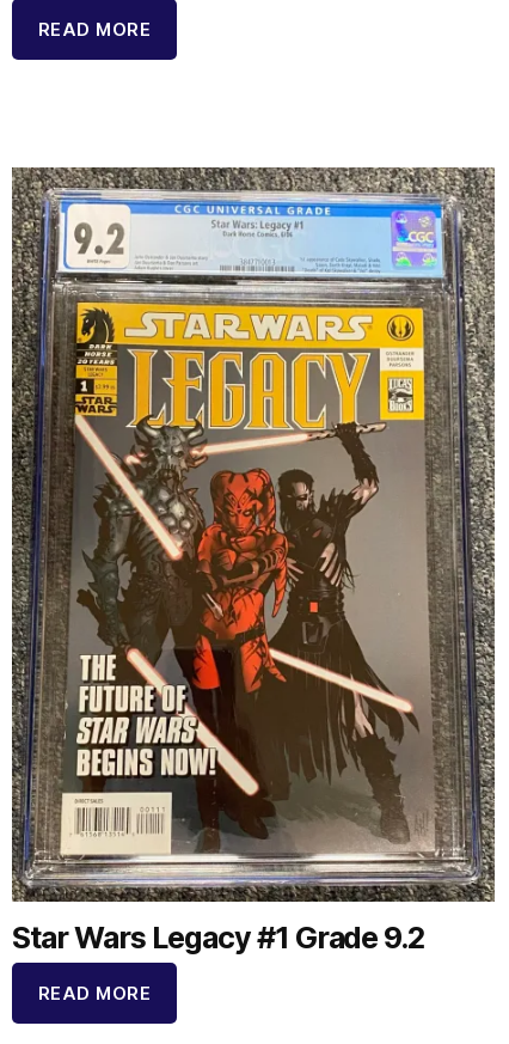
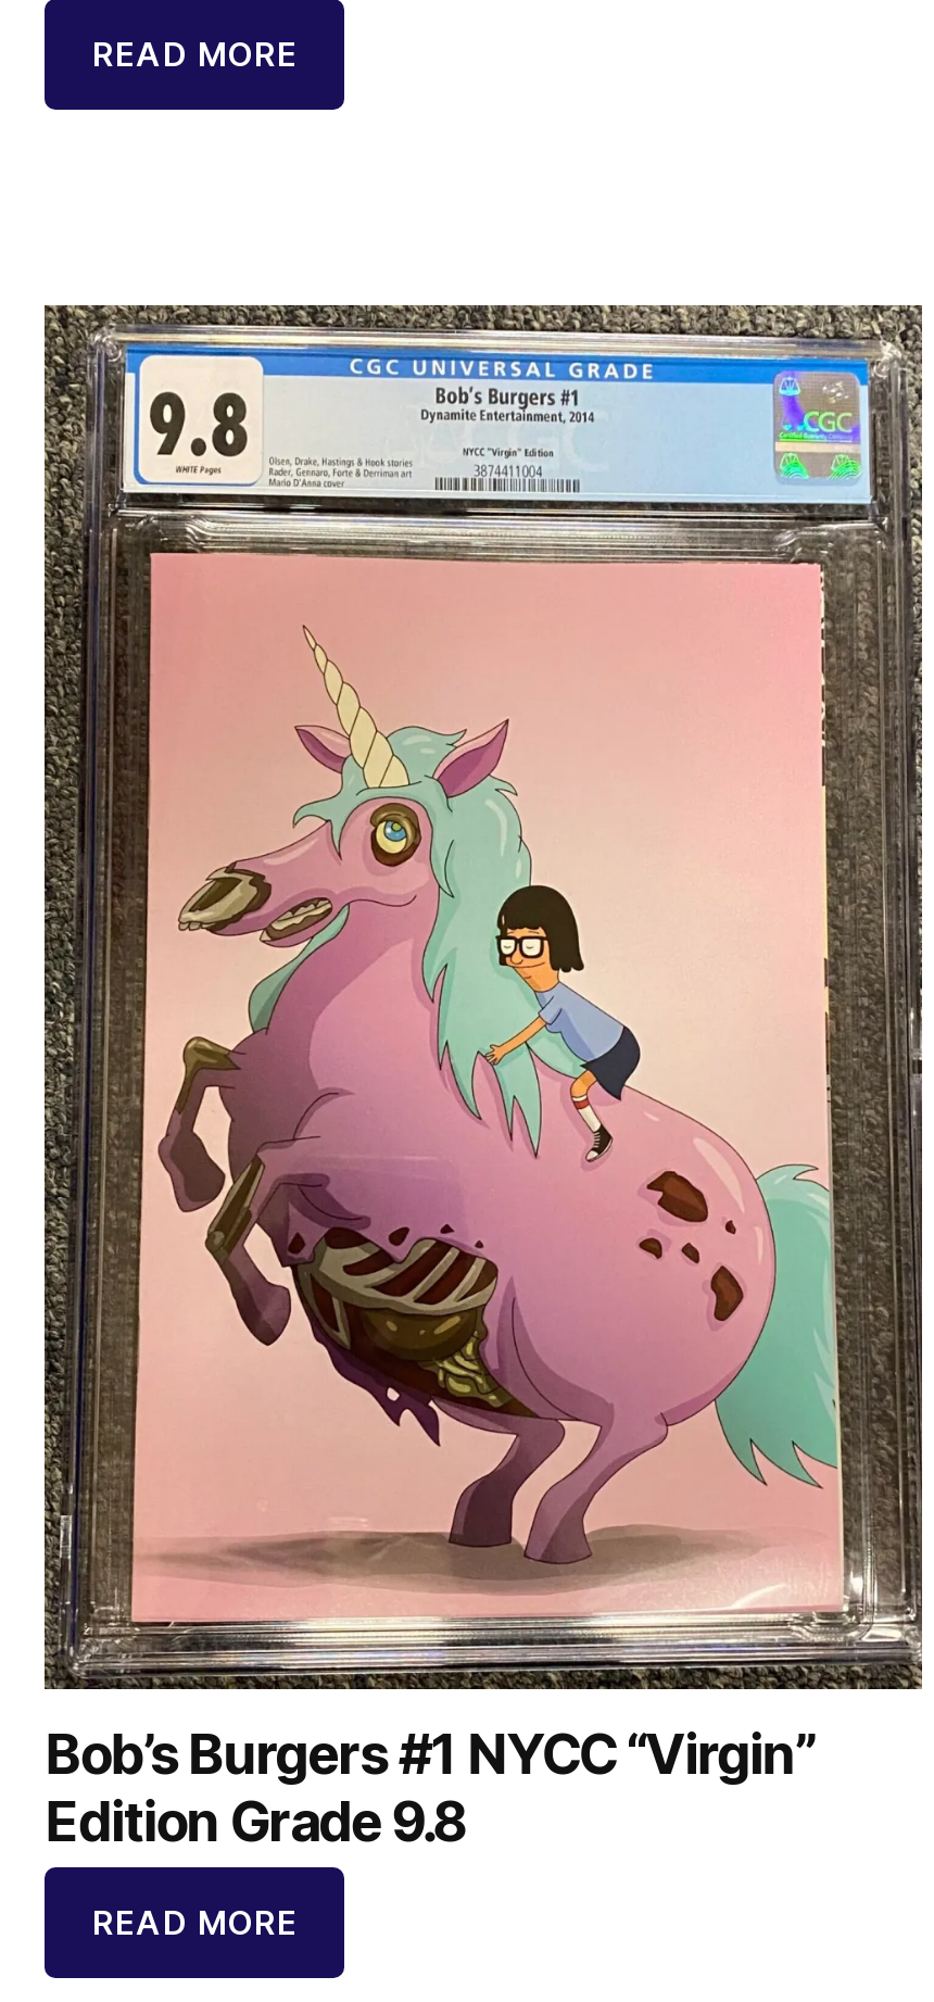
- [image]
- Star Wars Legacy #1 Grade 9.2
+ [image]
+ Bob’s Burgers #1 NYCC “Virgin”
+ Edition Grade 9.8
